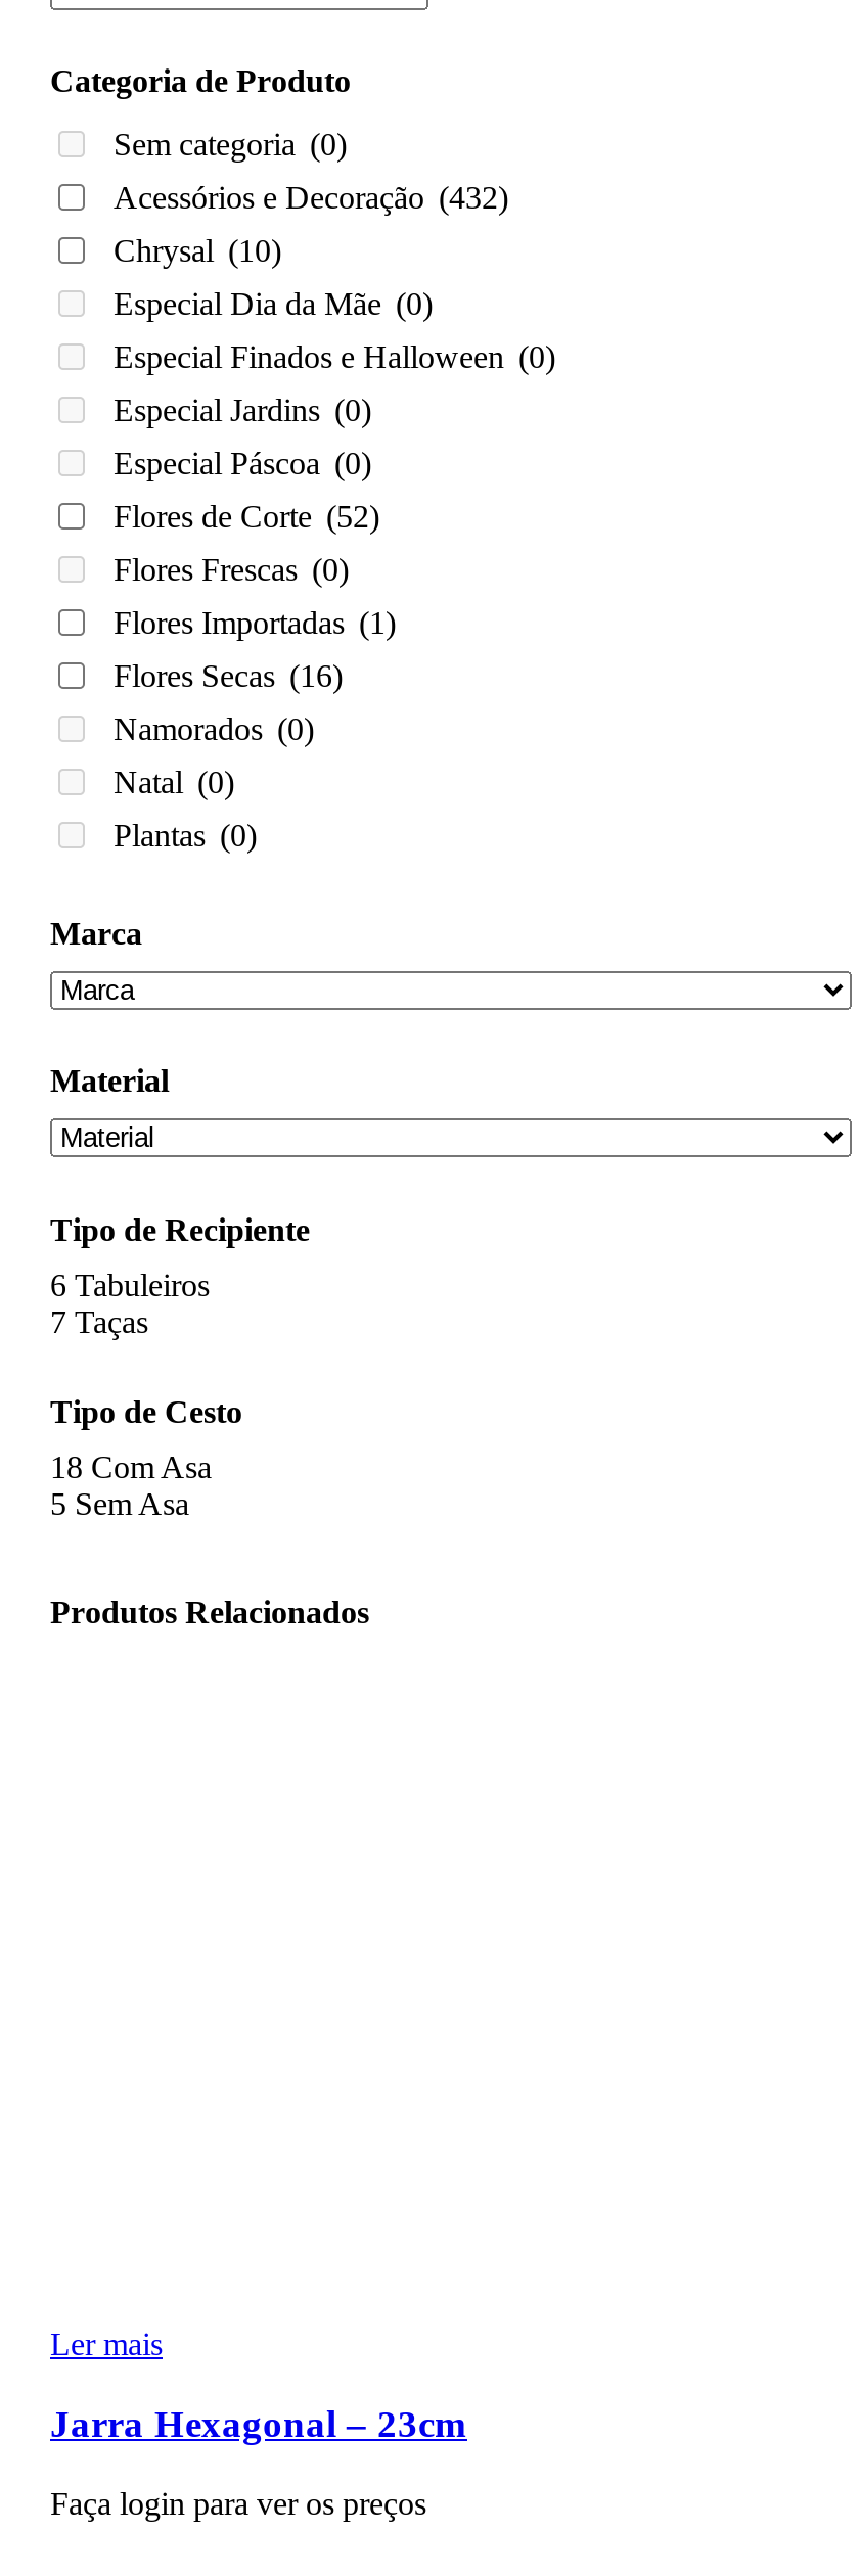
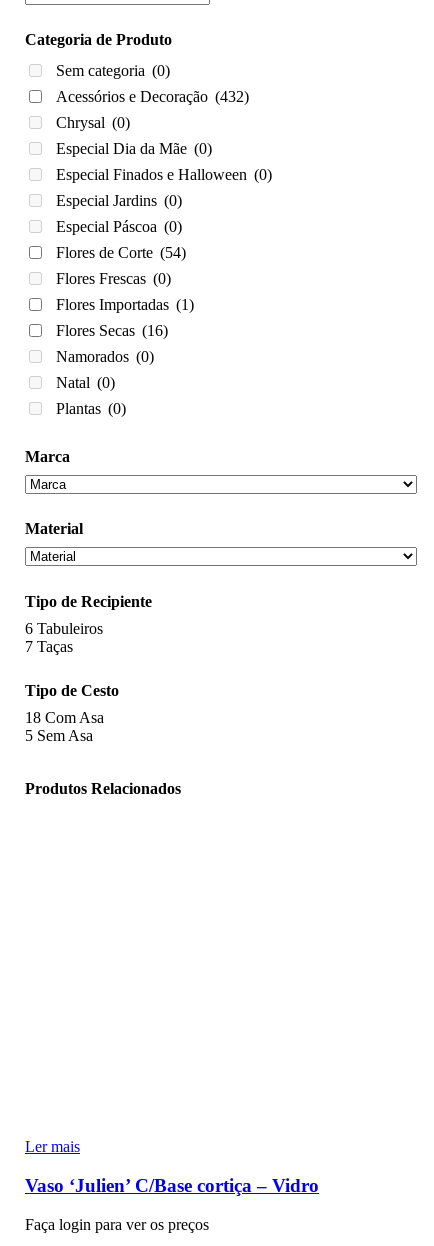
- Chrysal (10)
+ Chrysal (0)

- Flores de Corte (52)
+ Flores de Corte (54)

- Jarra Hexagonal – 23cm
+ Vaso ‘Julien’ C/Base cortiça – Vidro
